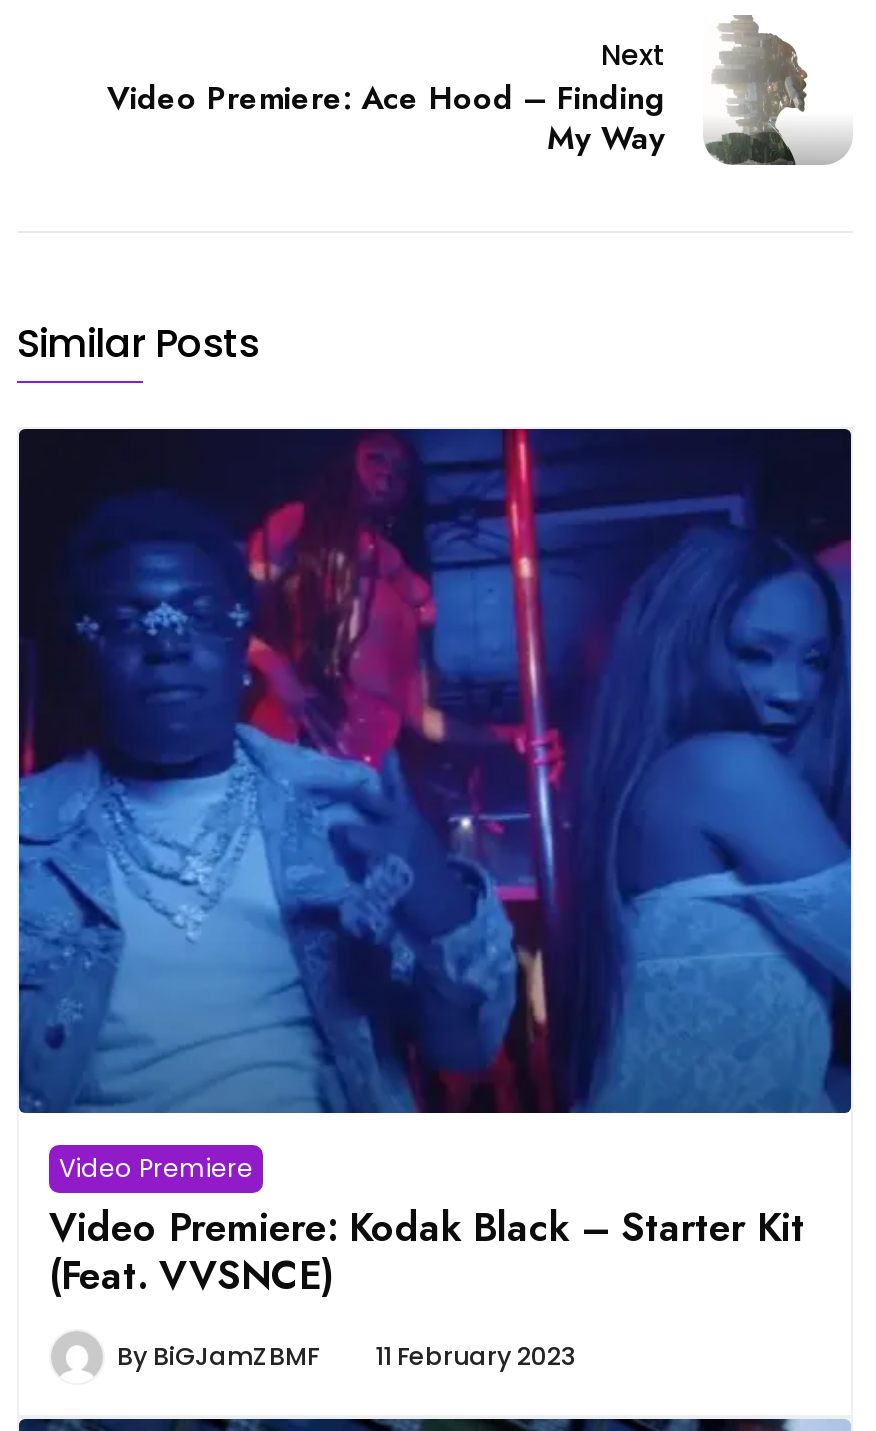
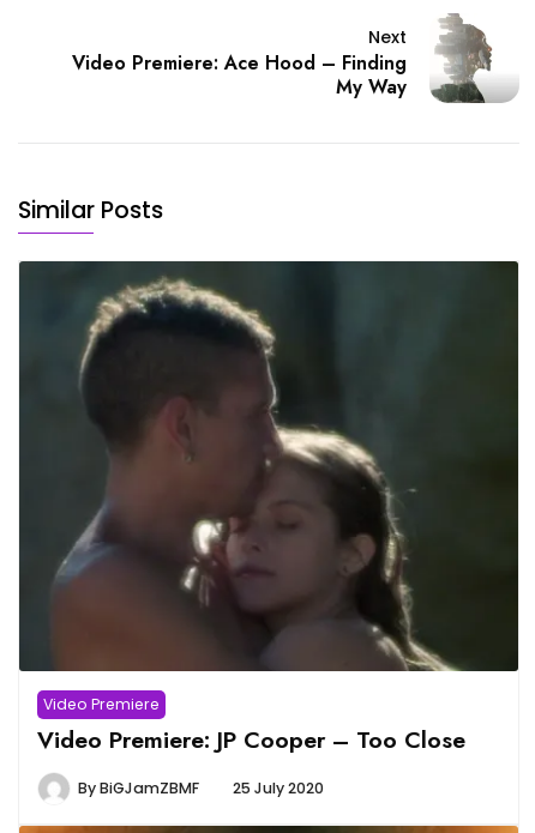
- [image]
+ [image]

- Video Premiere: Kodak Black – Starter Kit
- (Feat. VVSNCE)
+ Video Premiere: JP Cooper – Too Close

- By BiGJamZBMF 11 February 2023
+ By BiGJamZBMF 25 July 2020
